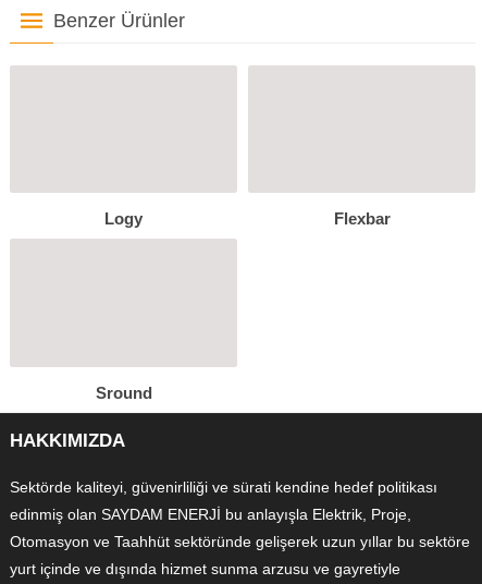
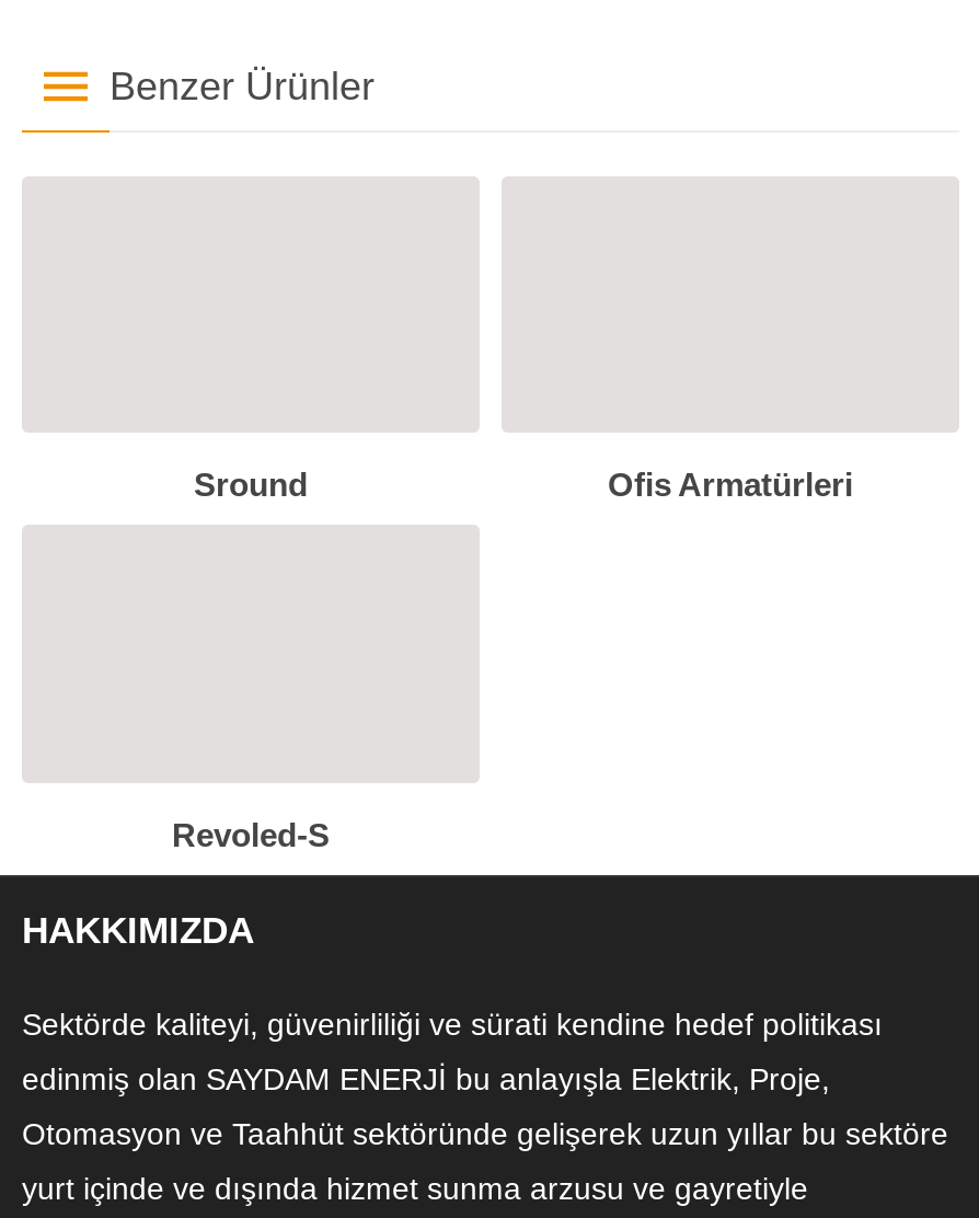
- Logy
- Flexbar

moved up: Sround

+ Revoled-S

+ Ofis Armatürleri
